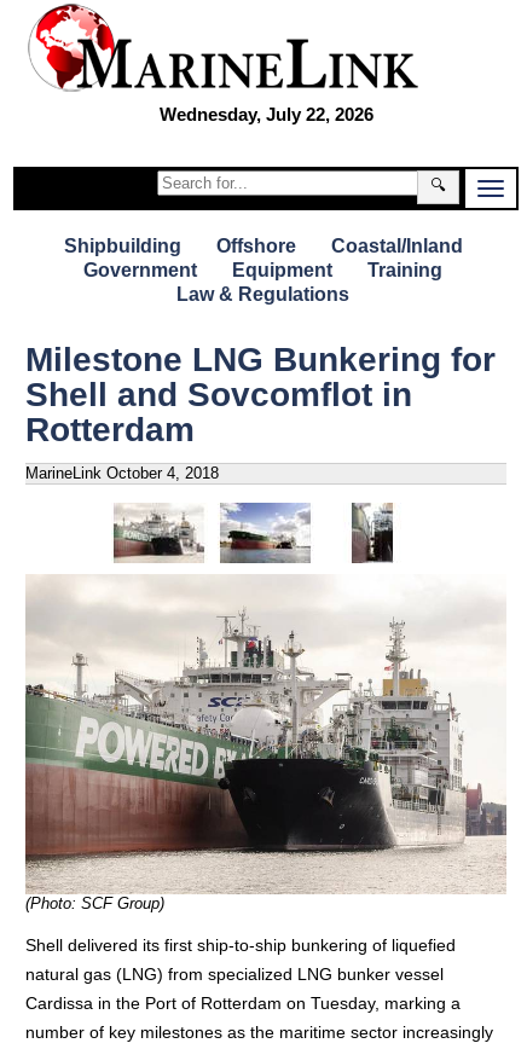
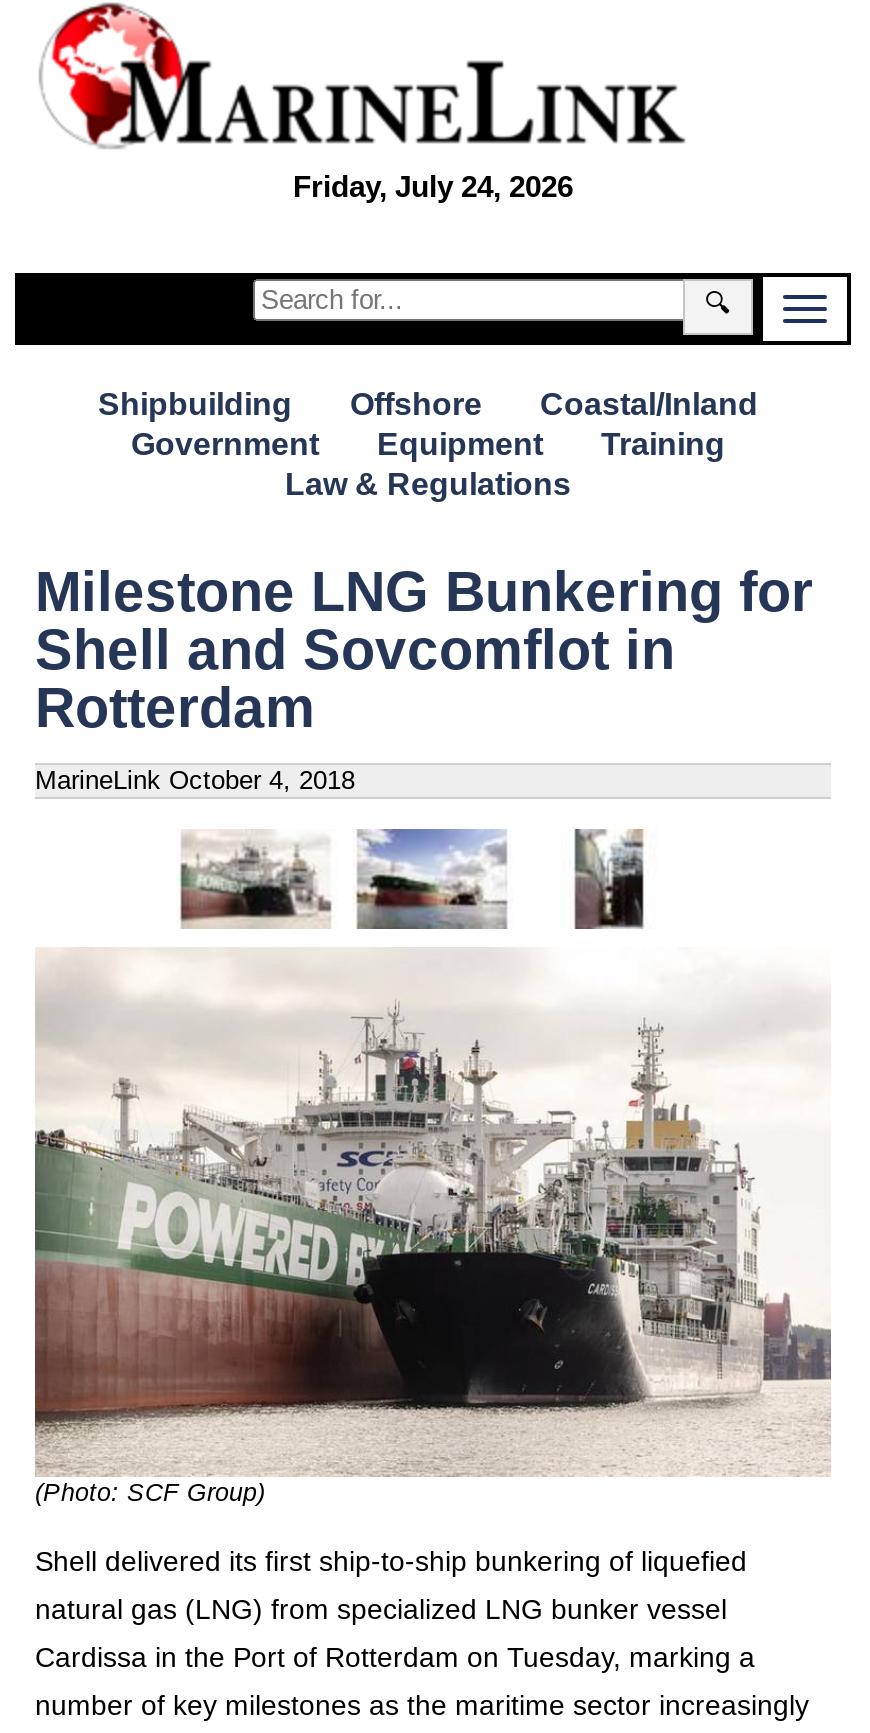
- Wednesday, July 22, 2026
+ Friday, July 24, 2026
